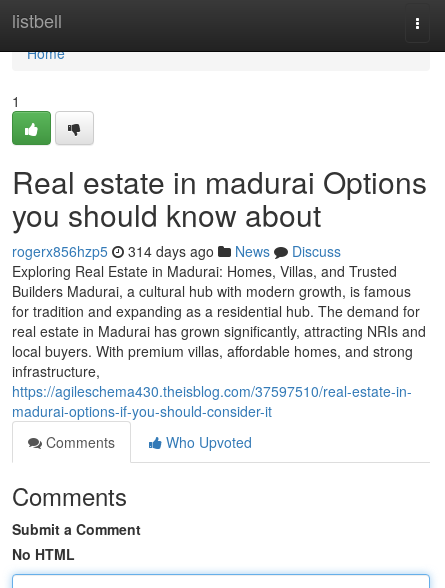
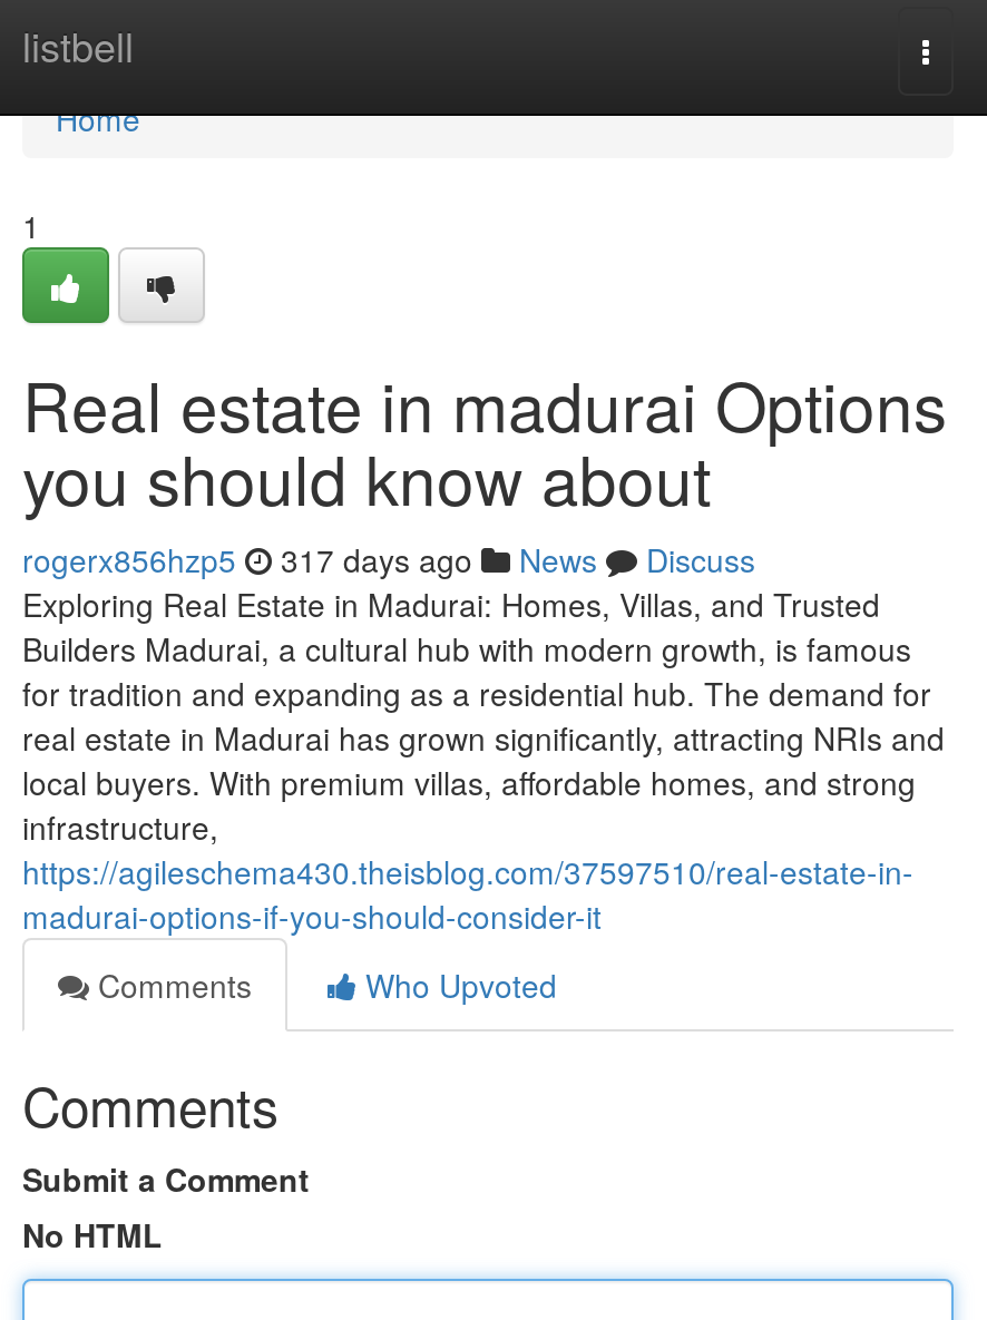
- rogerx856hzp5 314 days ago News Discuss
+ rogerx856hzp5 317 days ago News Discuss
